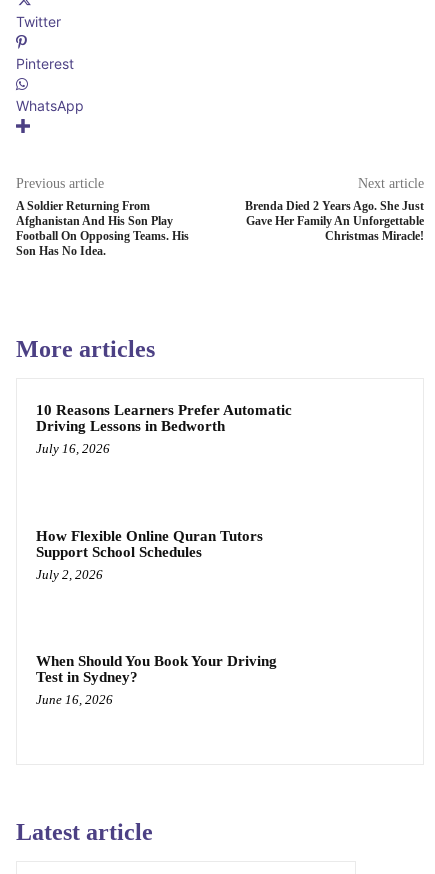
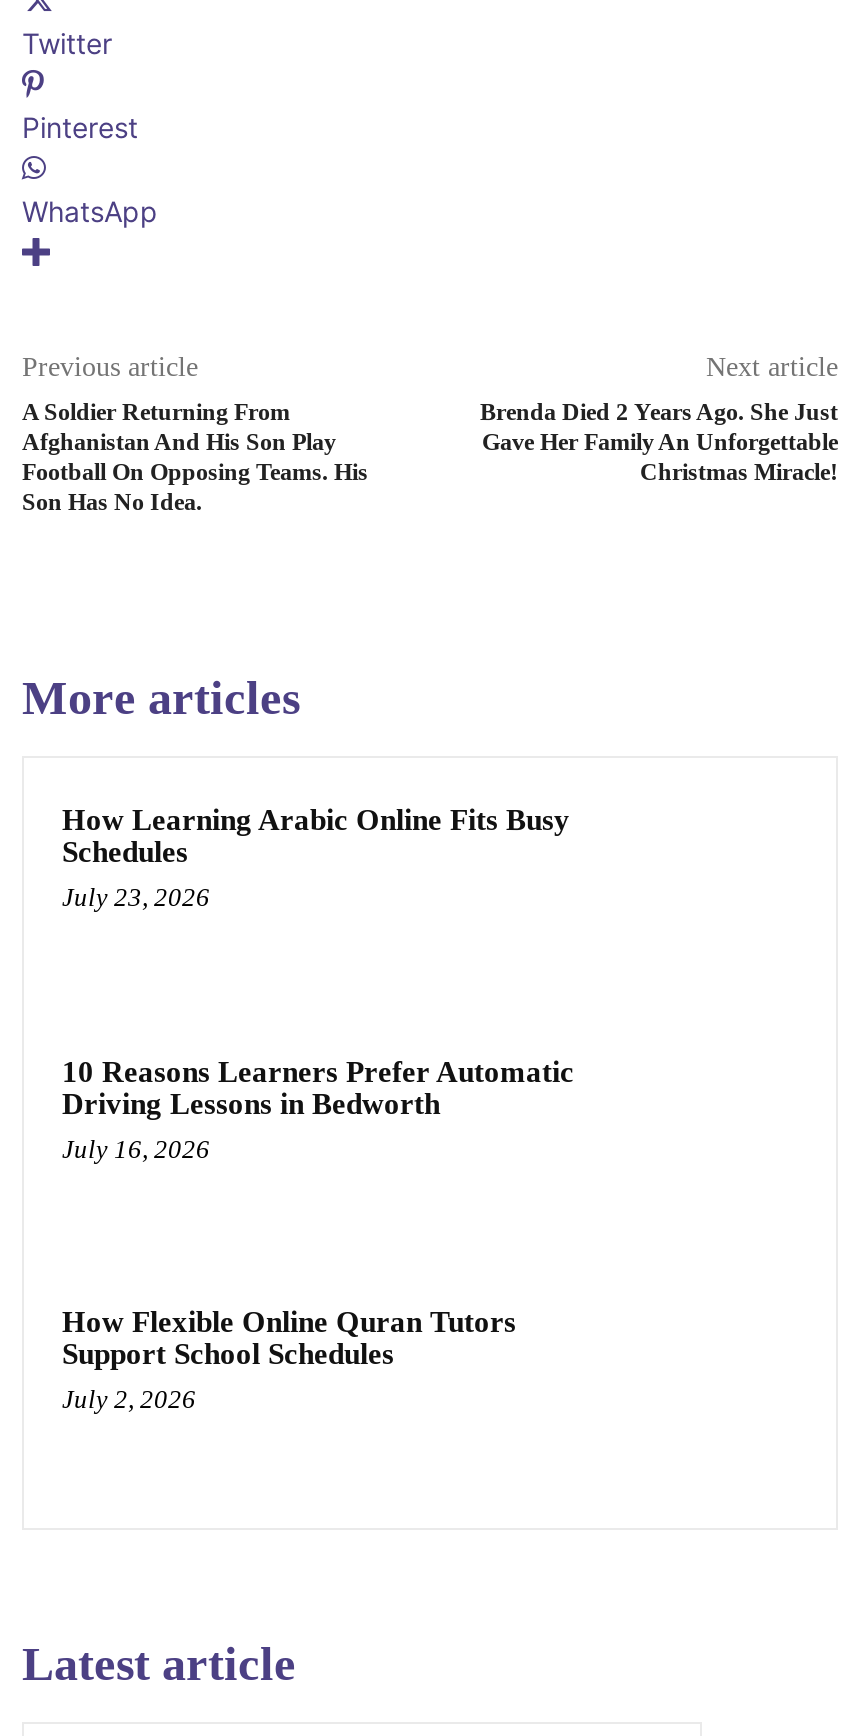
+ How Learning Arabic Online Fits Busy
+ Schedules
+ July 23, 2026

moved down: 10 Reasons Learners Prefer Automatic | Driving Lessons in Bedworth | July 16, 2026 | How Flexible Online Quran Tutors | Support School Schedules | July 2, 2026

- When Should You Book Your Driving
- Test in Sydney?
- June 16, 2026
